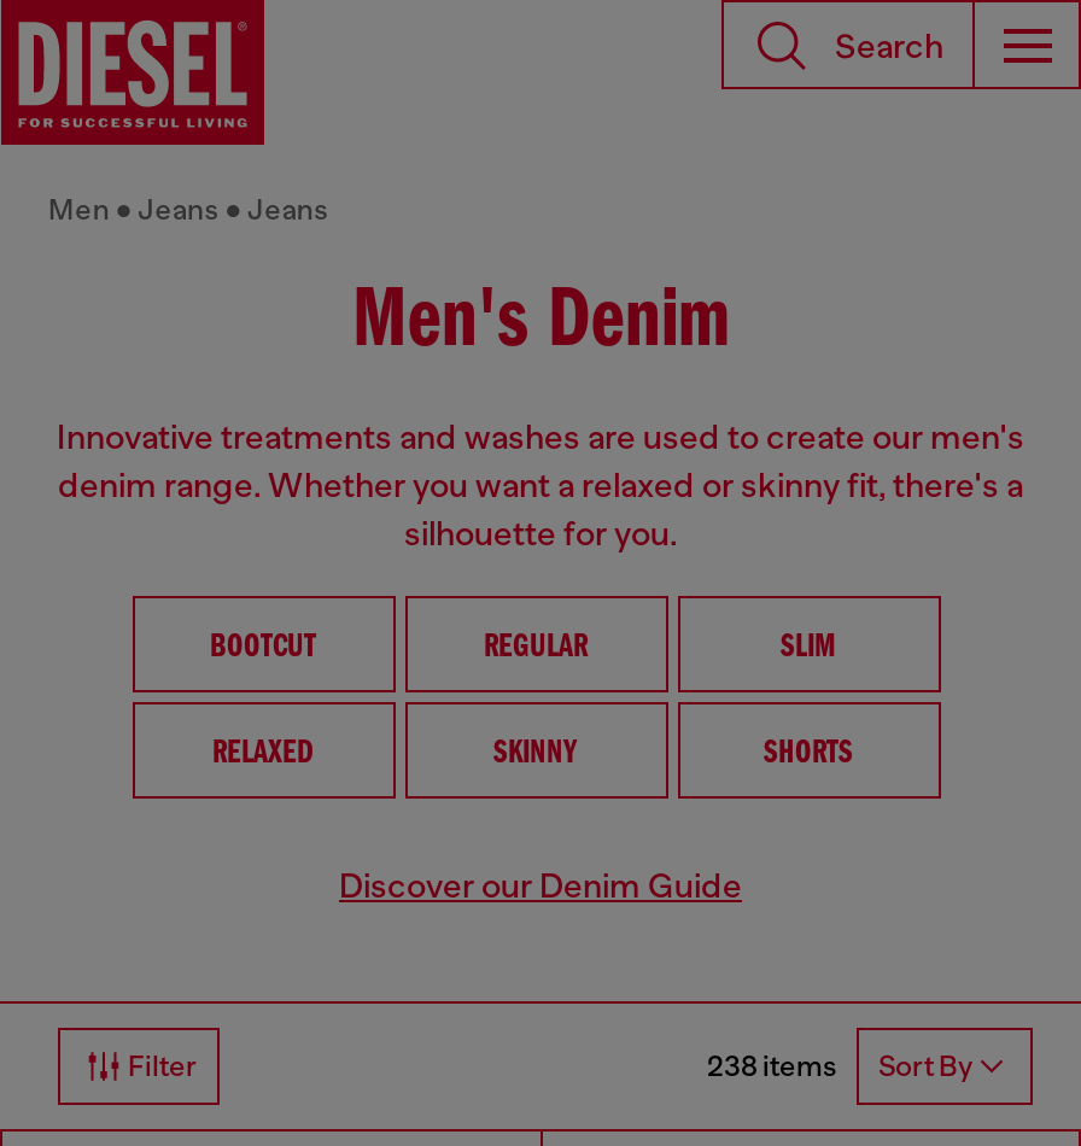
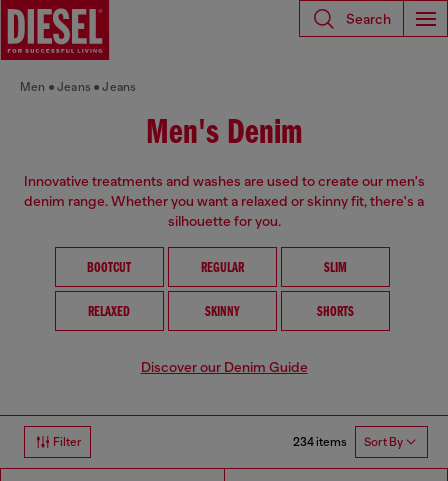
- 238 items Sort By
+ 234 items Sort By
